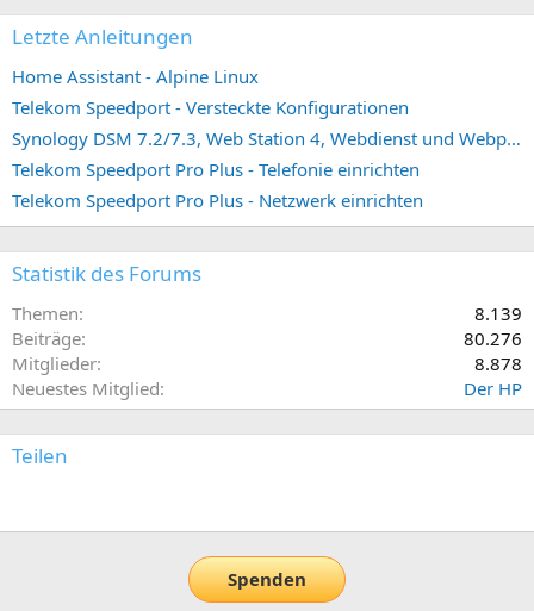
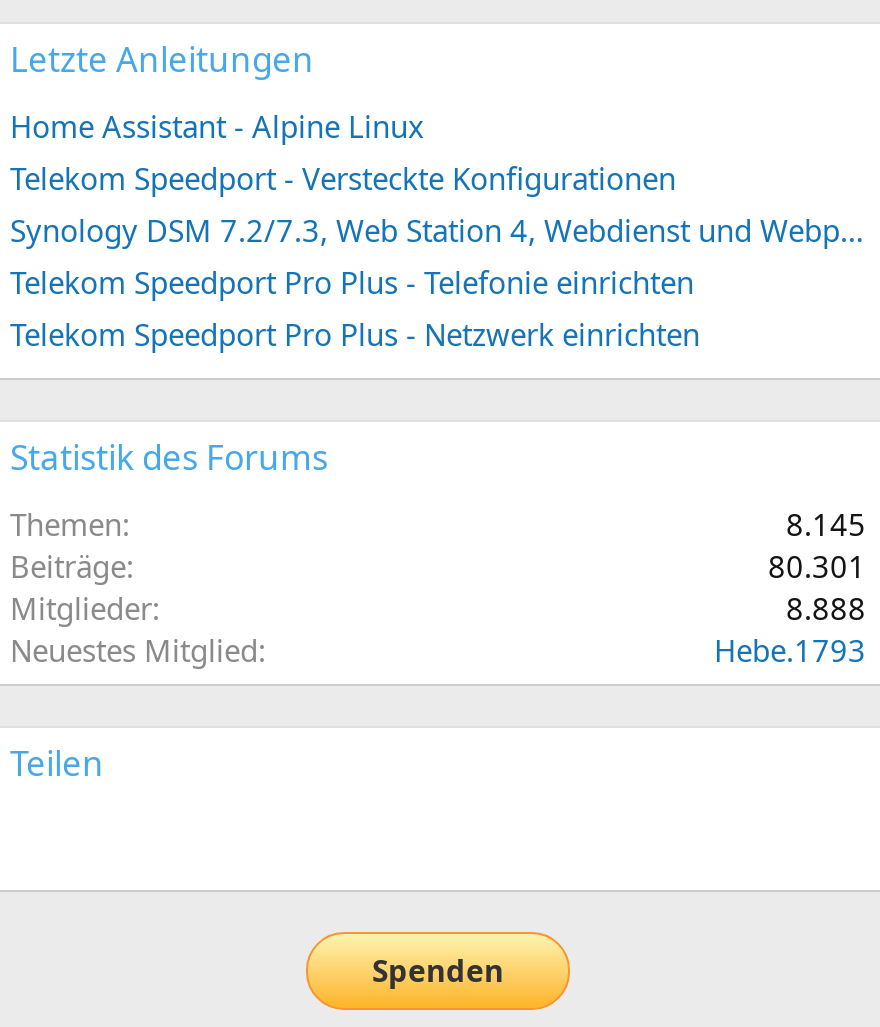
- 8.139
+ 8.145

- 80.276
+ 80.301

- 8.878
+ 8.888

- Der HP
+ Hebe.1793
